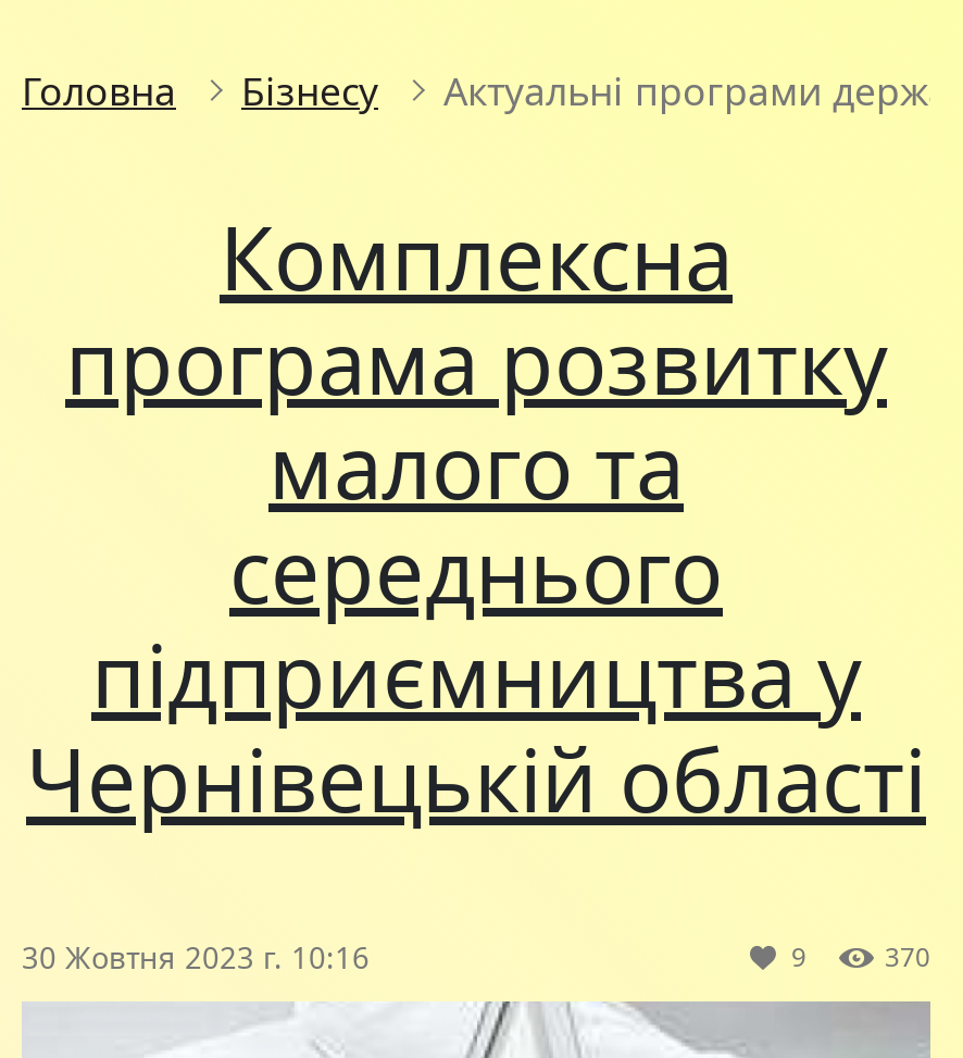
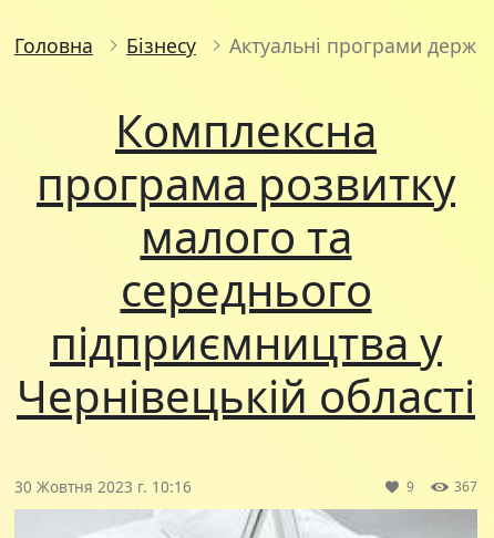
- 370
+ 367
